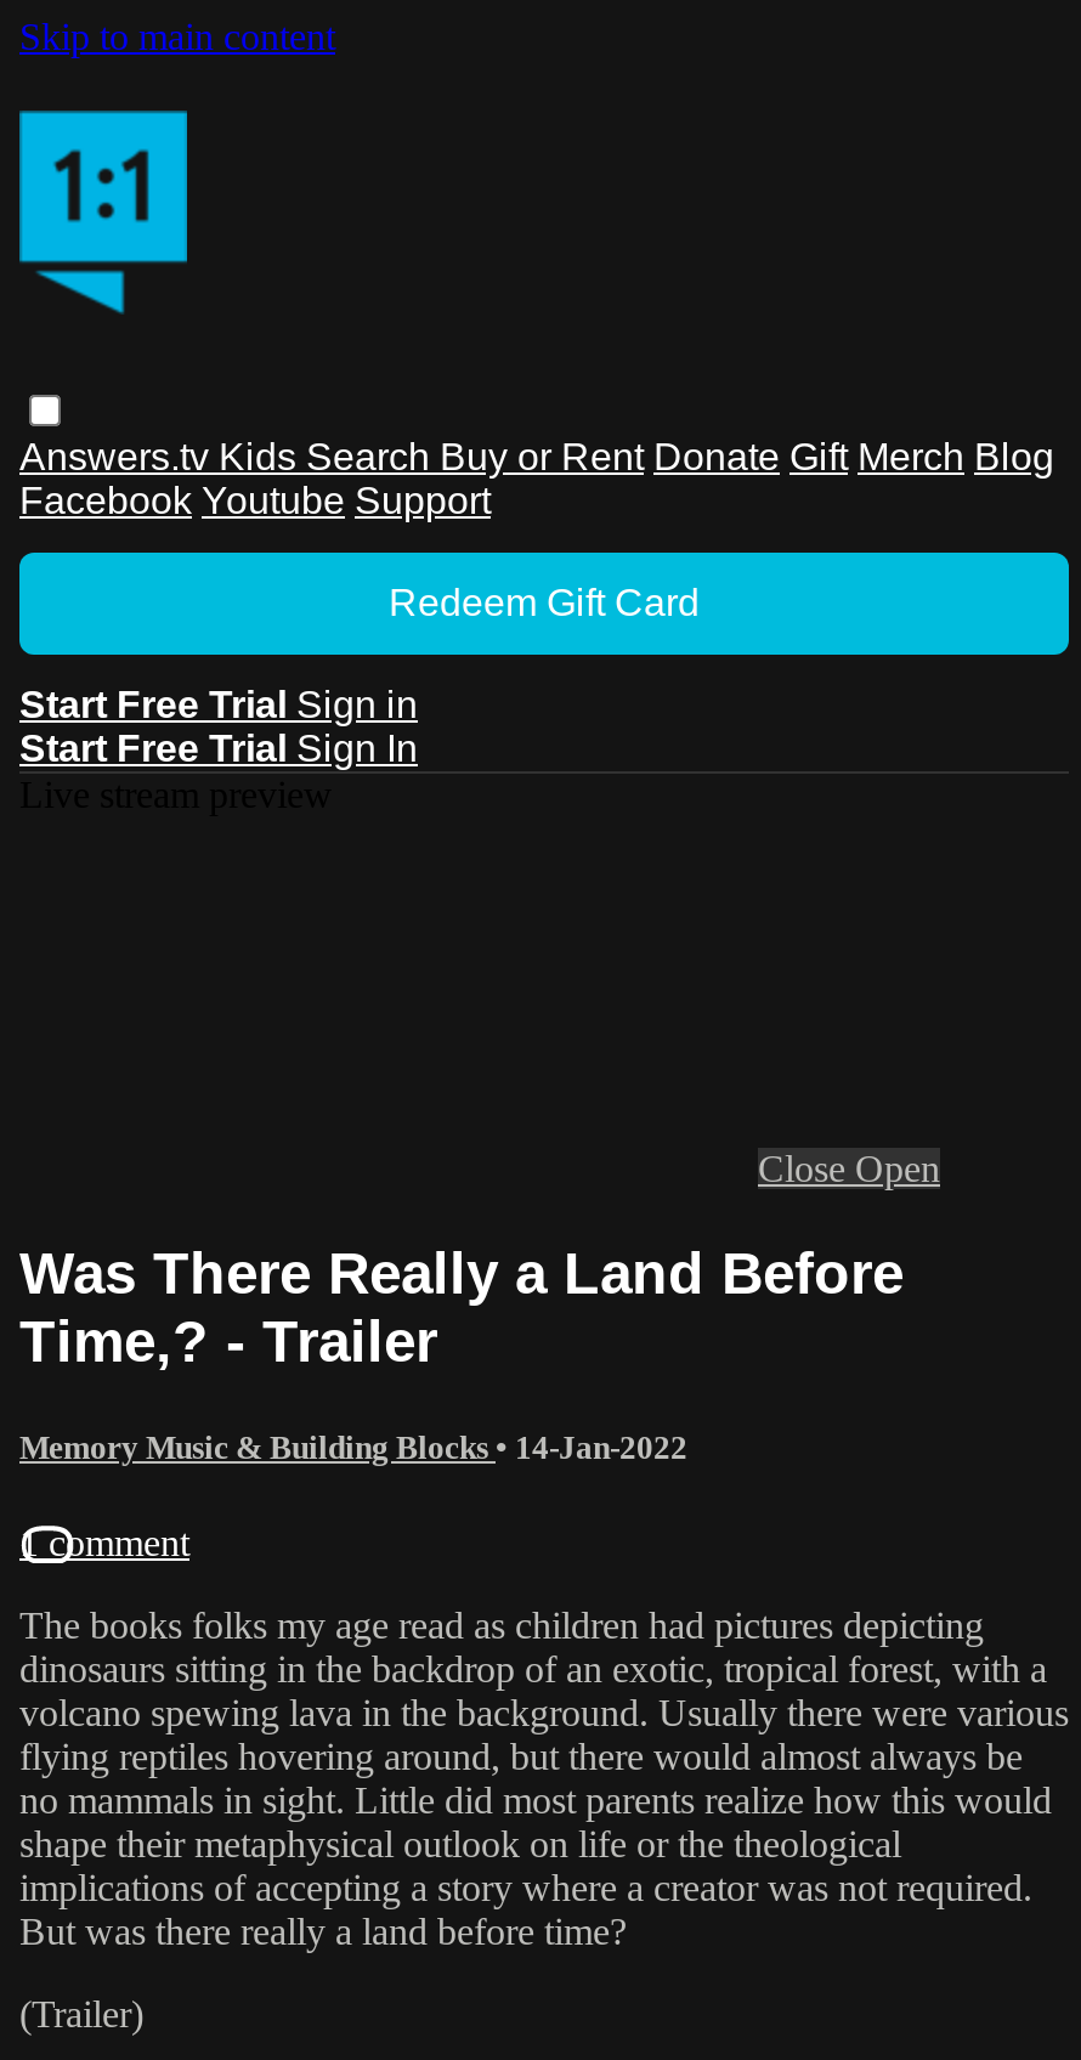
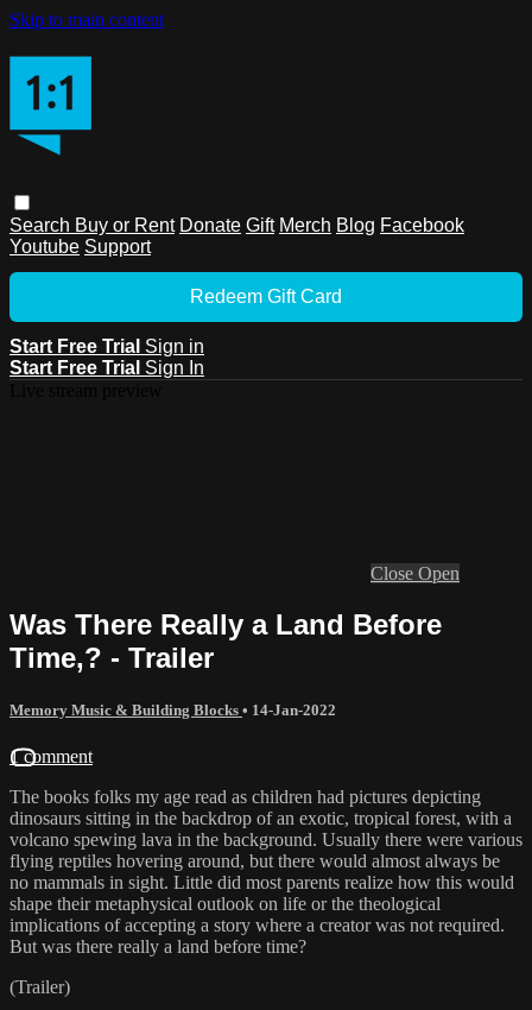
- Answers.tv Kids Search Buy or Rent Donate Gift Merch Blog
- Facebook Youtube Support
+ Search Buy or Rent Donate Gift Merch Blog Facebook
+ Youtube Support
